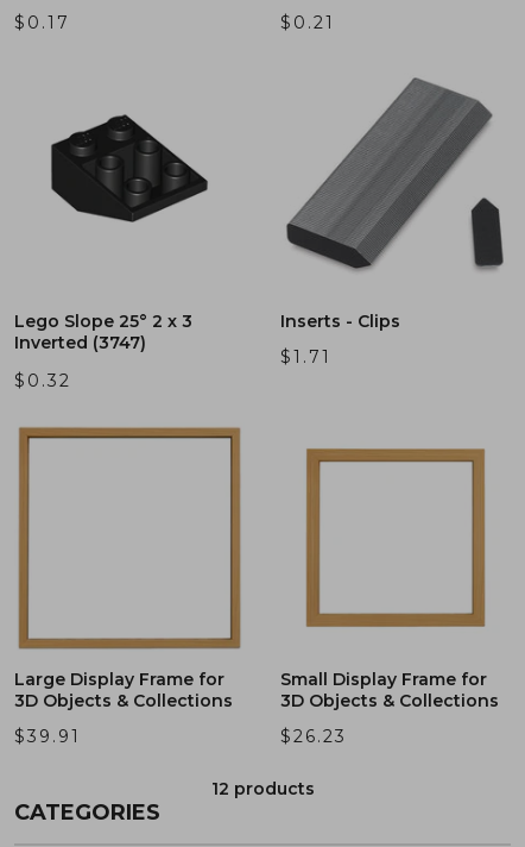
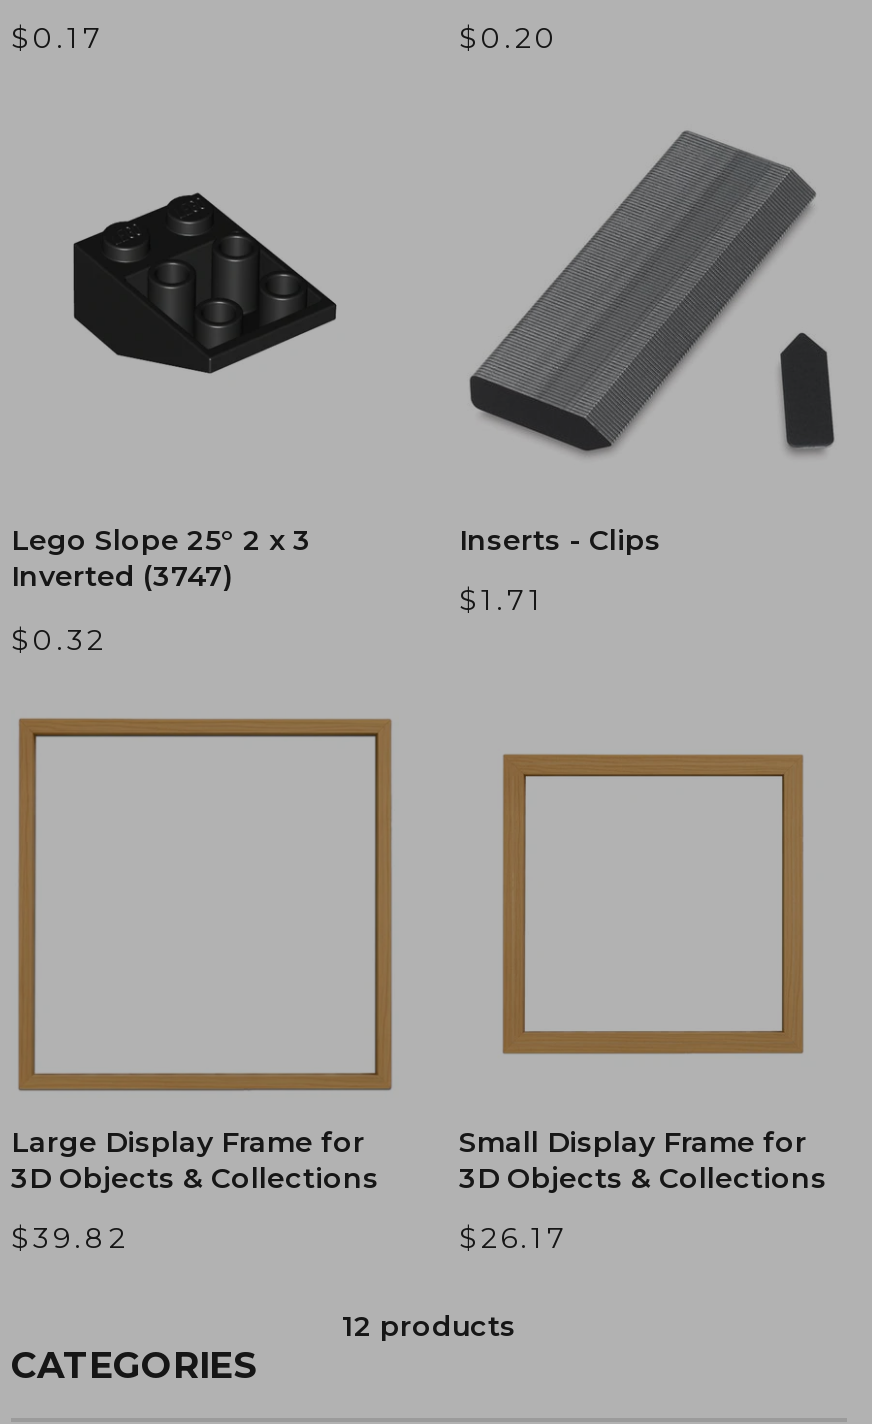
- $0.21
+ $0.20

- $39.91
+ $39.82

- $26.23
+ $26.17
